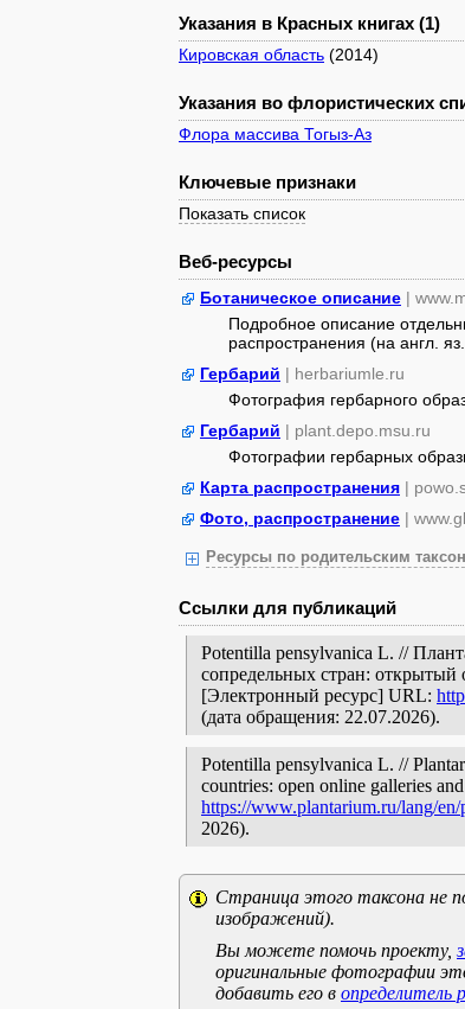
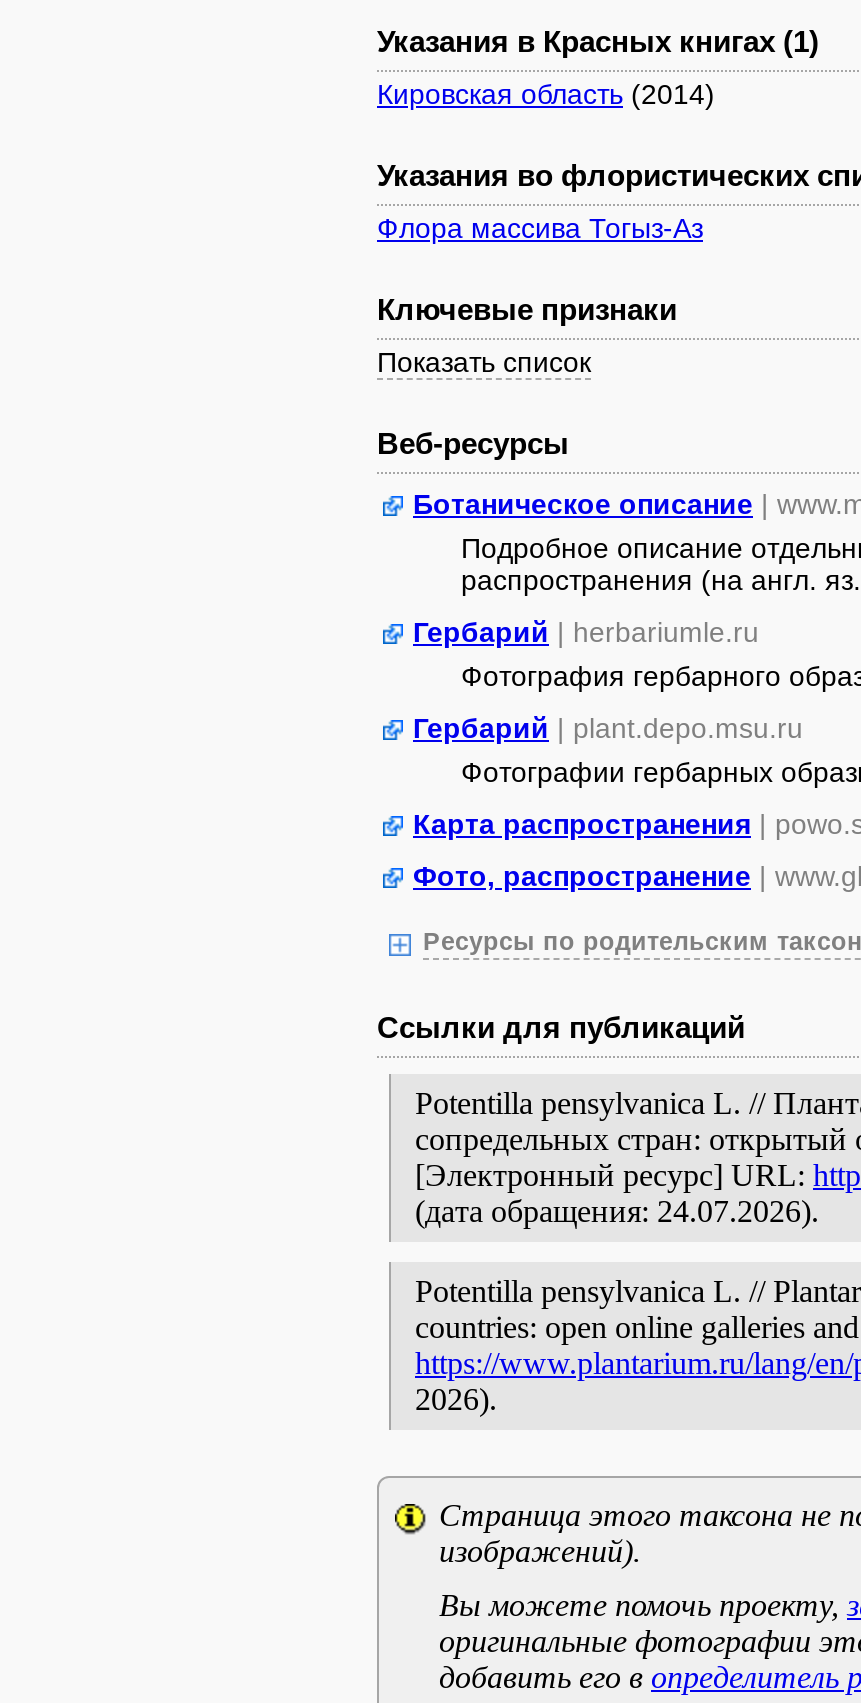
- (дата обращения: 22.07.2026).
+ (дата обращения: 24.07.2026).
